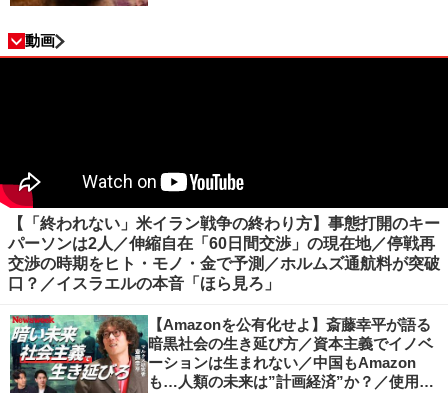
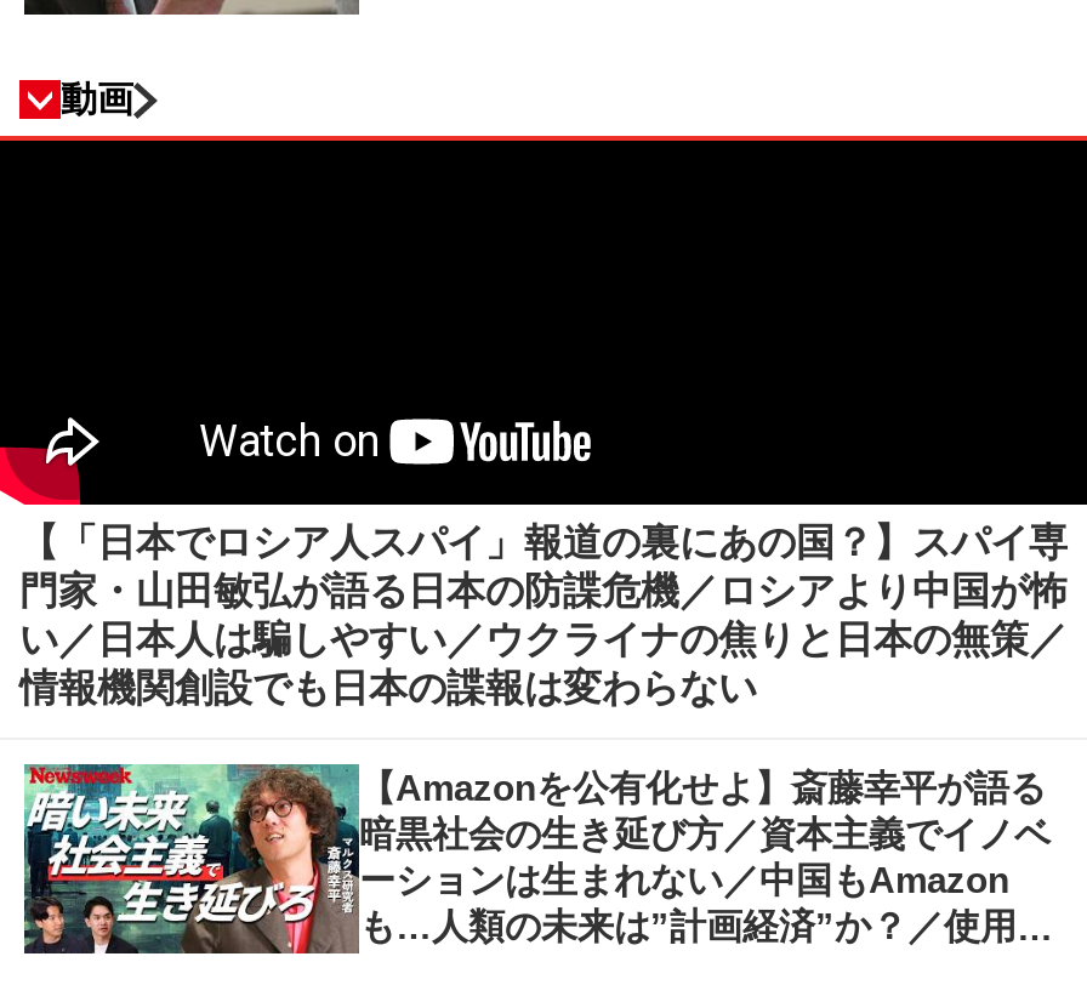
- 【「終われない」米イラン戦争の終わり方】事態打開のキー
- パーソンは2人／伸縮自在「60日間交渉」の現在地／停戦再
- 交渉の時期をヒト・モノ・金で予測／ホルムズ通航料が突破
- 口？／イスラエルの本音「ほら見ろ」
+ 【「日本でロシア人スパイ」報道の裏にあの国？】スパイ専
+ 門家・山田敏弘が語る日本の防諜危機／ロシアより中国が怖
+ い／日本人は騙しやすい／ウクライナの焦りと日本の無策／
+ 情報機関創設でも日本の諜報は変わらない
